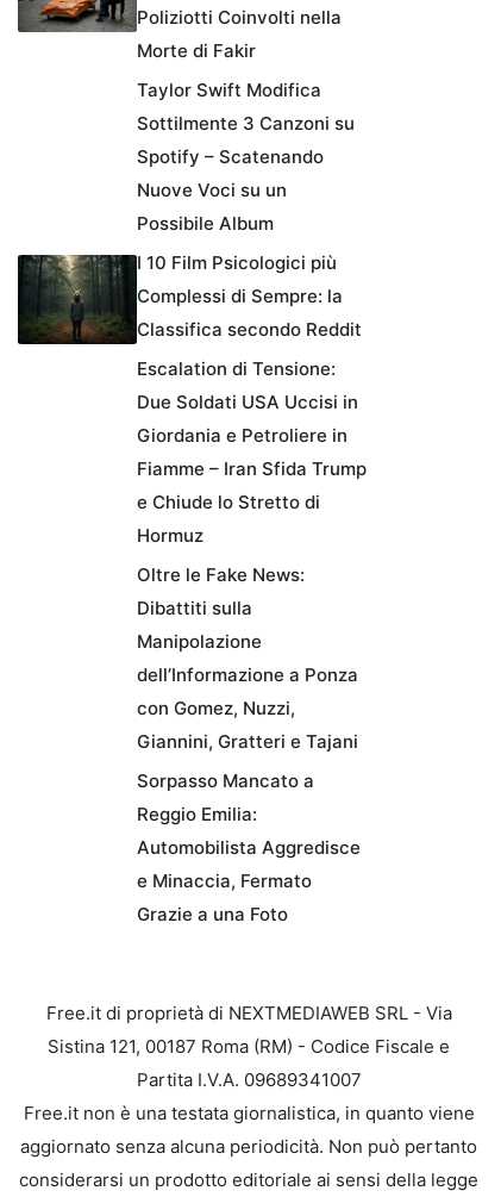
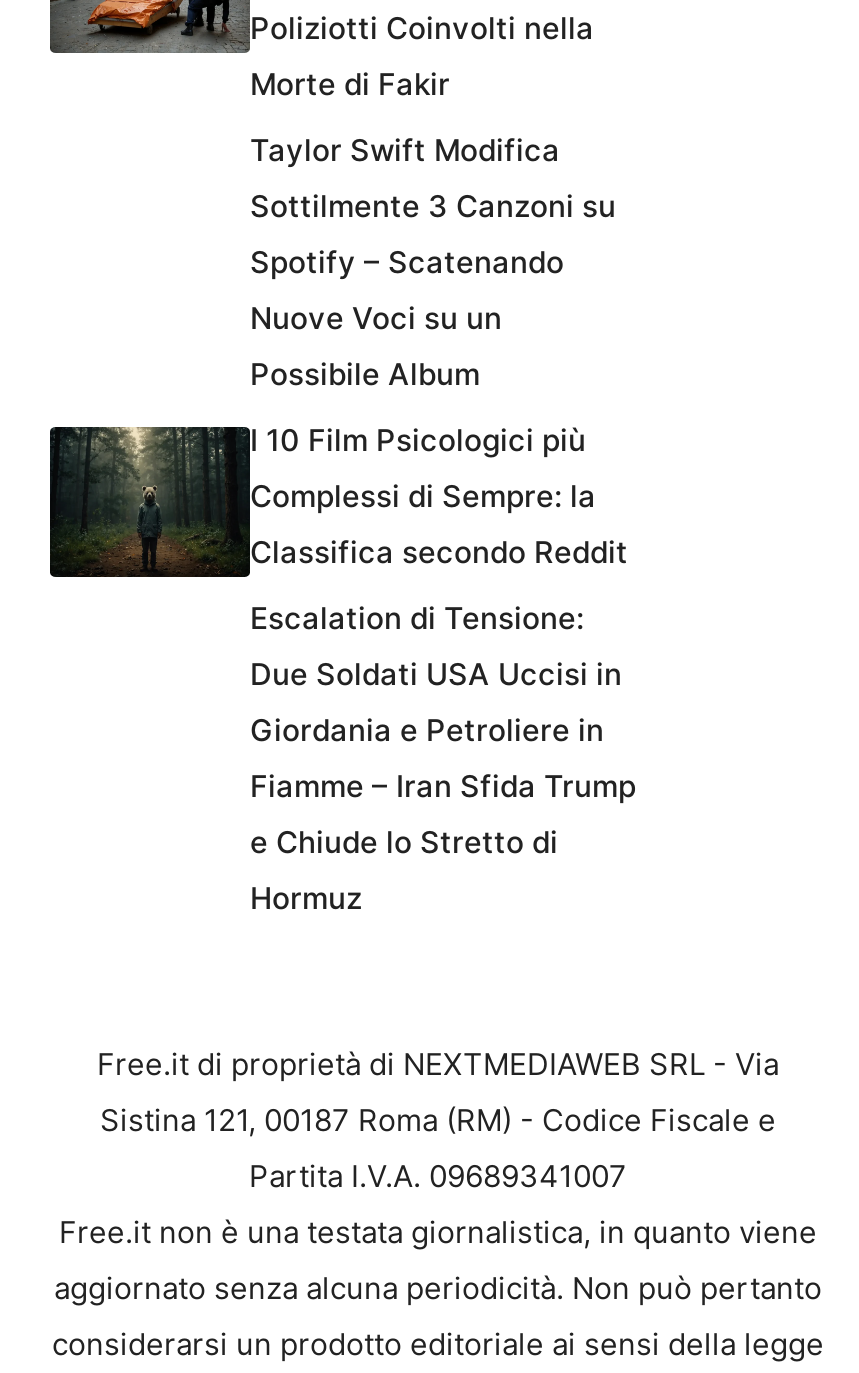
- Oltre le Fake News:
- Dibattiti sulla
- Manipolazione
- dell’Informazione a Ponza
- con Gomez, Nuzzi,
- Giannini, Gratteri e Tajani
- Sorpasso Mancato a
- Reggio Emilia:
- Automobilista Aggredisce
- e Minaccia, Fermato
- Grazie a una Foto
